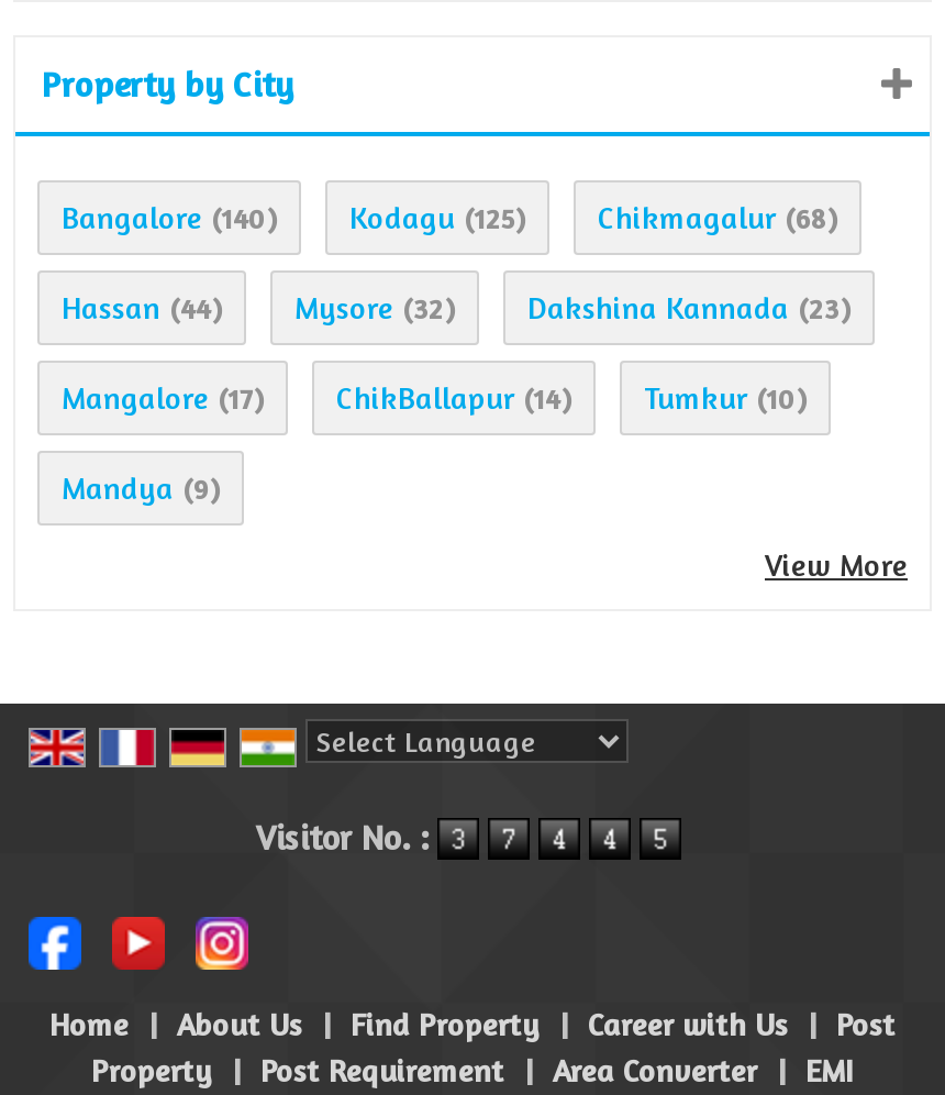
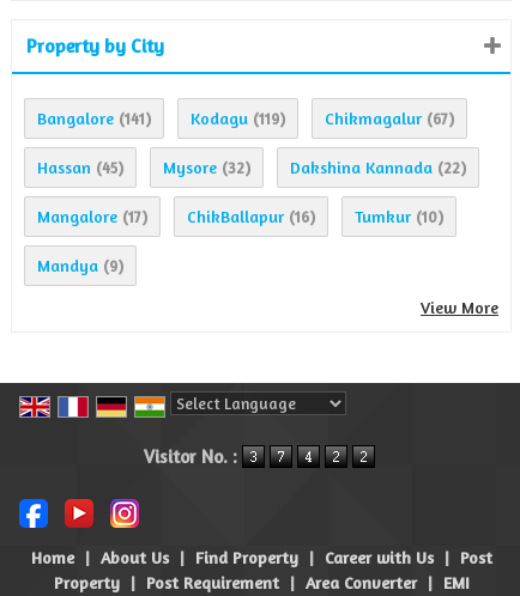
- Bangalore (140)
+ Bangalore (141)

- Kodagu (125)
+ Kodagu (119)

- Chikmagalur (68)
+ Chikmagalur (67)

- Hassan (44)
+ Hassan (45)

- Dakshina Kannada (23)
+ Dakshina Kannada (22)

- ChikBallapur (14)
+ ChikBallapur (16)
